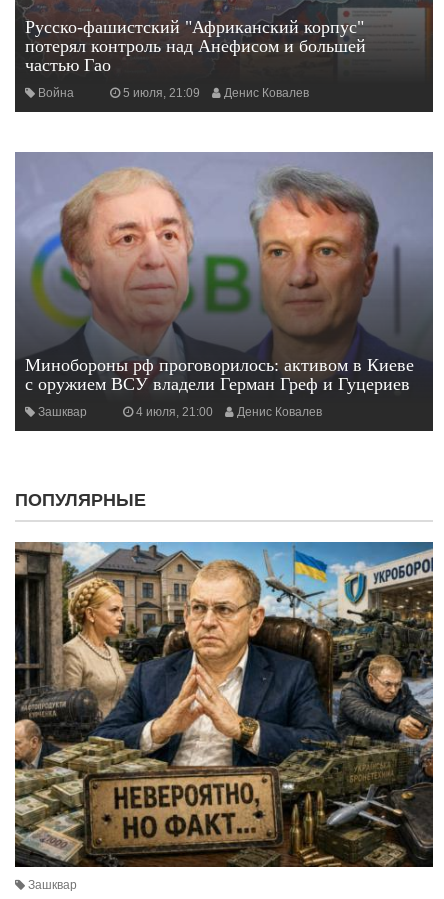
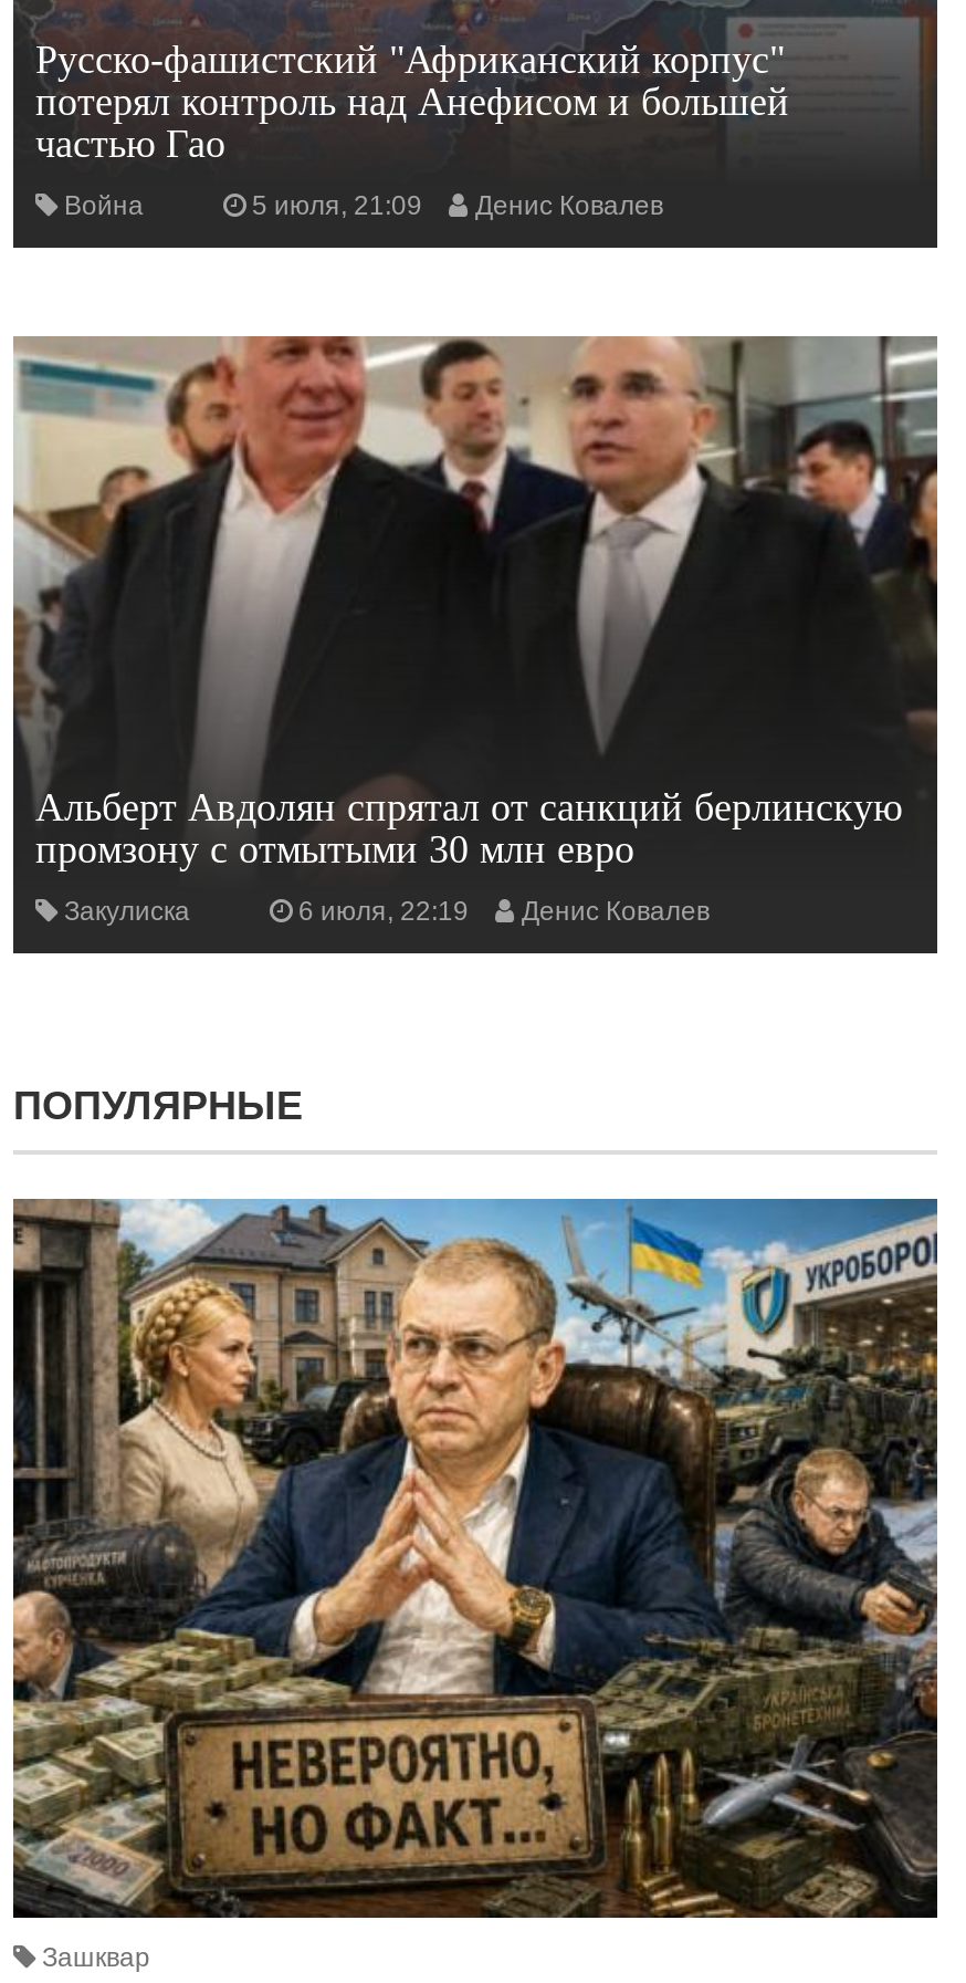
- [image]
- Минобороны рф проговорилось: активом в Киеве
- с оружием ВСУ владели Герман Греф и Гуцериев
+ [image]
+ Альберт Авдолян спрятал от санкций берлинскую
+ промзону с отмытыми 30 млн евро

- Зашквар
- 4 июля, 21:00
+ Закулиска
+ 6 июля, 22:19
